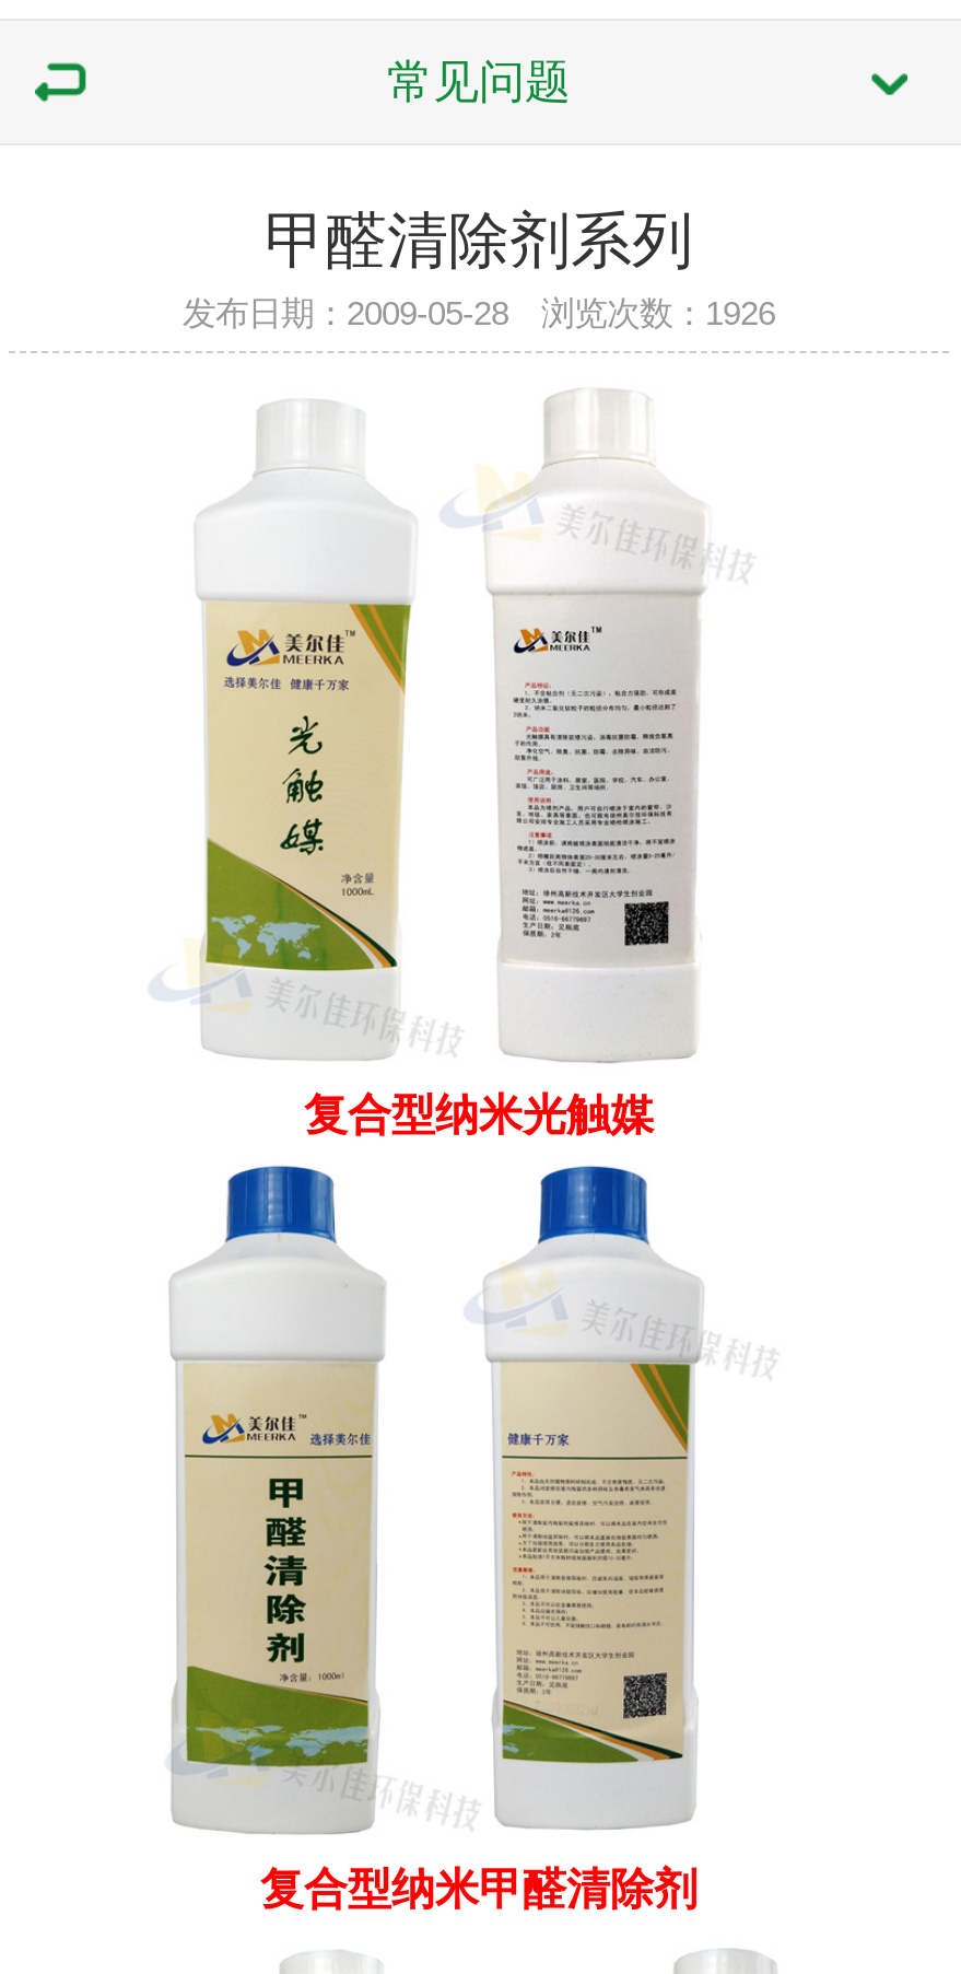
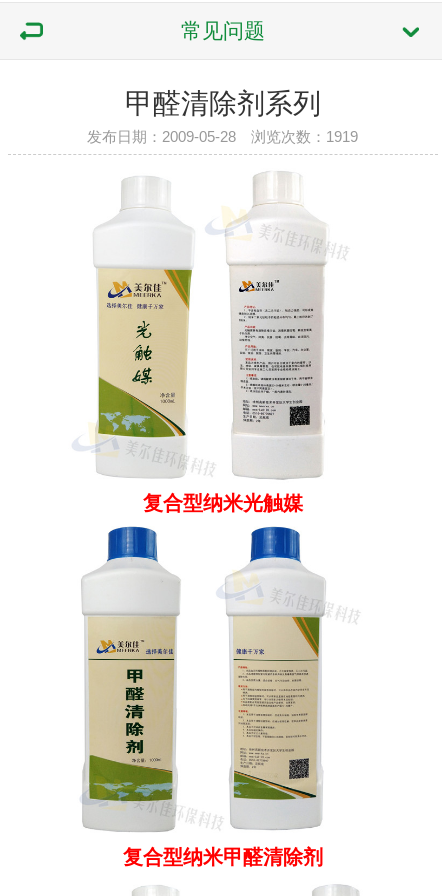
- 发布日期：2009-05-28 浏览次数：1926
+ 发布日期：2009-05-28 浏览次数：1919
